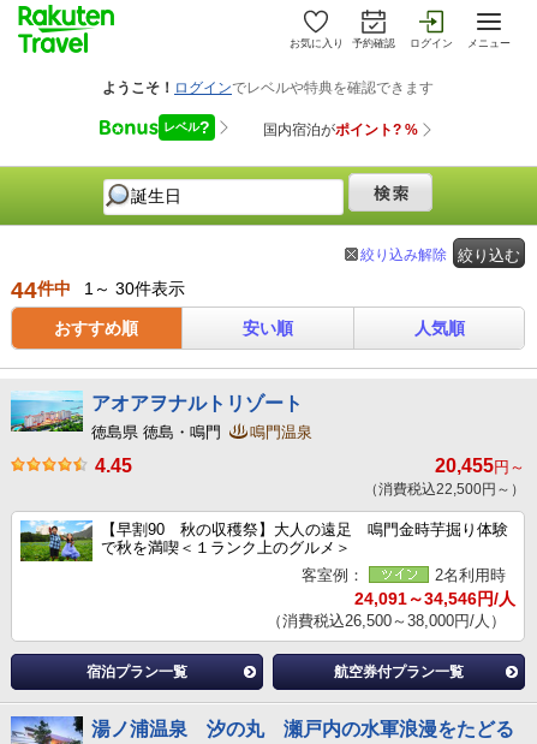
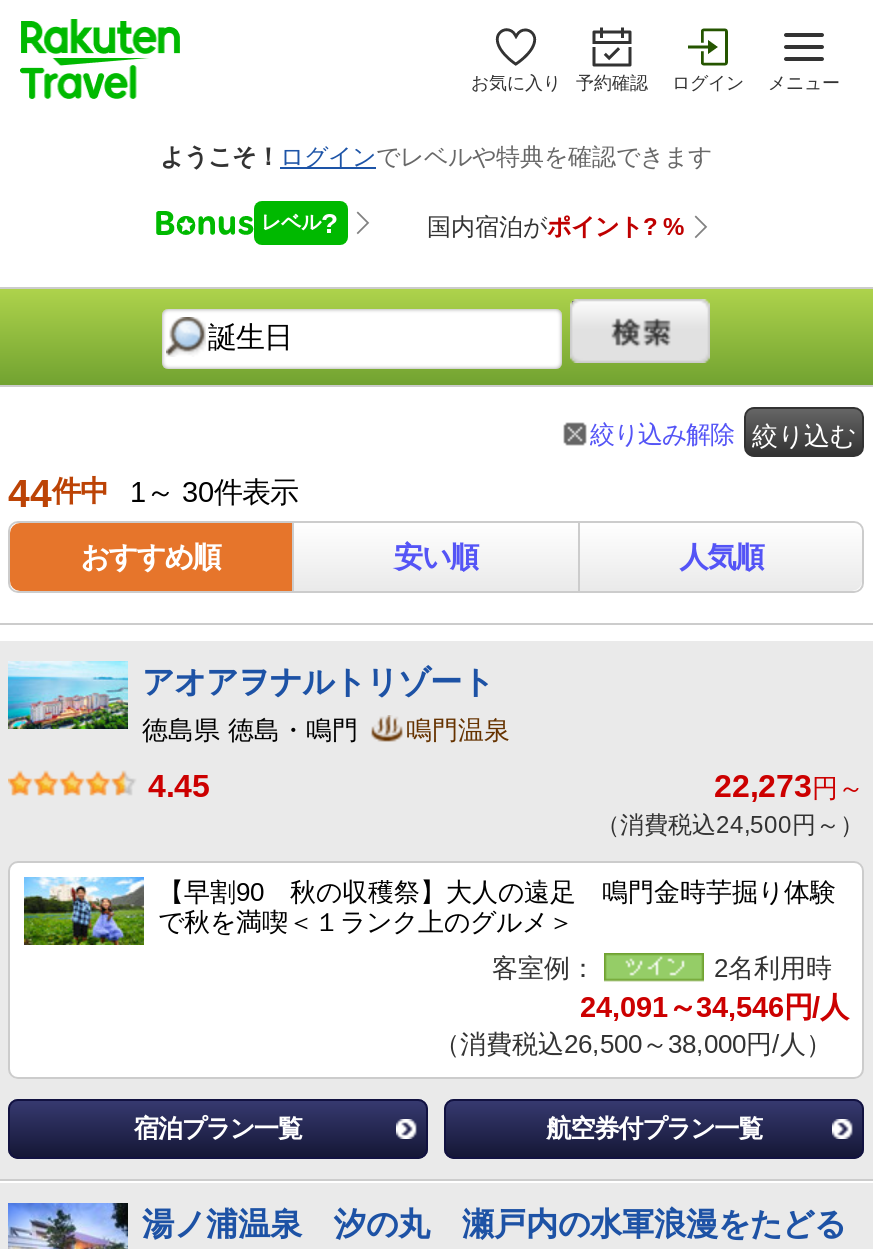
- 20,455円～
+ 22,273円～

- （消費税込22,500円～）
+ （消費税込24,500円～）
